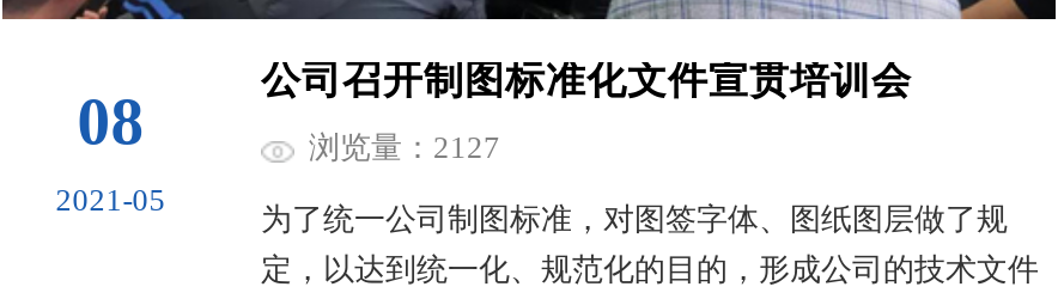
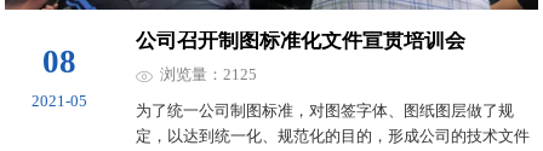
- 浏览量：2127
+ 浏览量：2125
